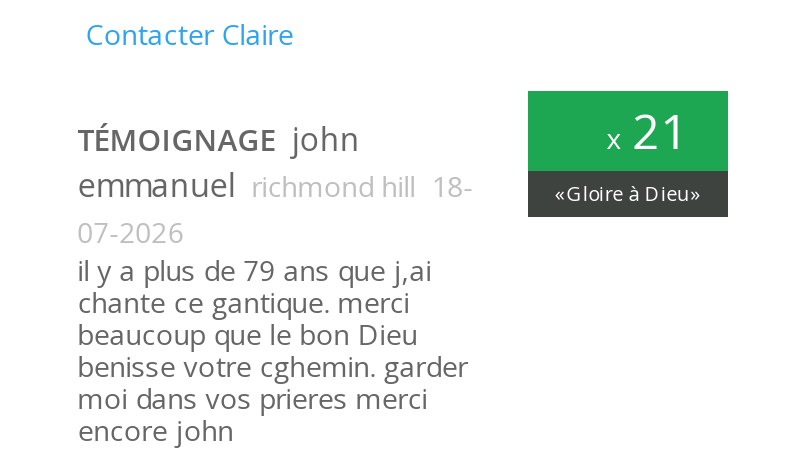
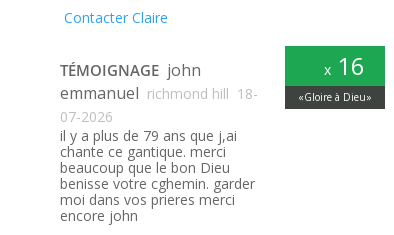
- x 21
+ x 16
